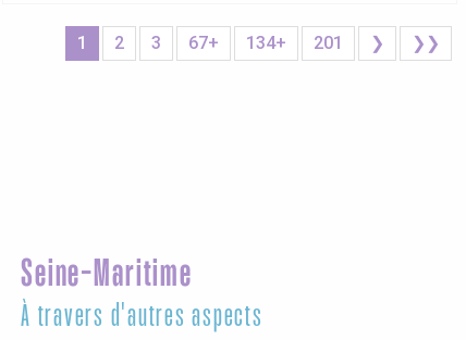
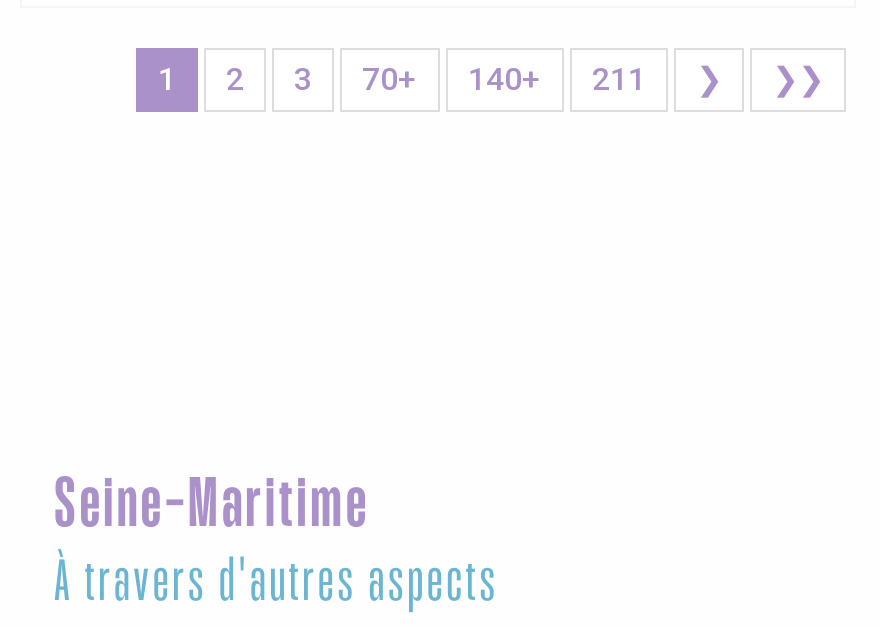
- 67+
+ 70+

- 134+
+ 140+

- 201
+ 211
